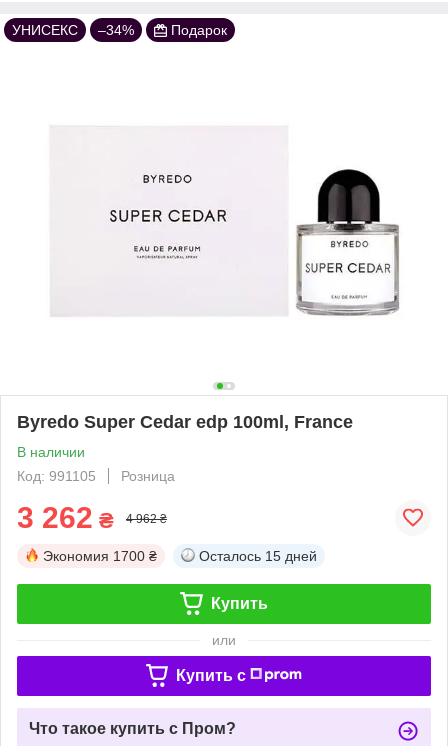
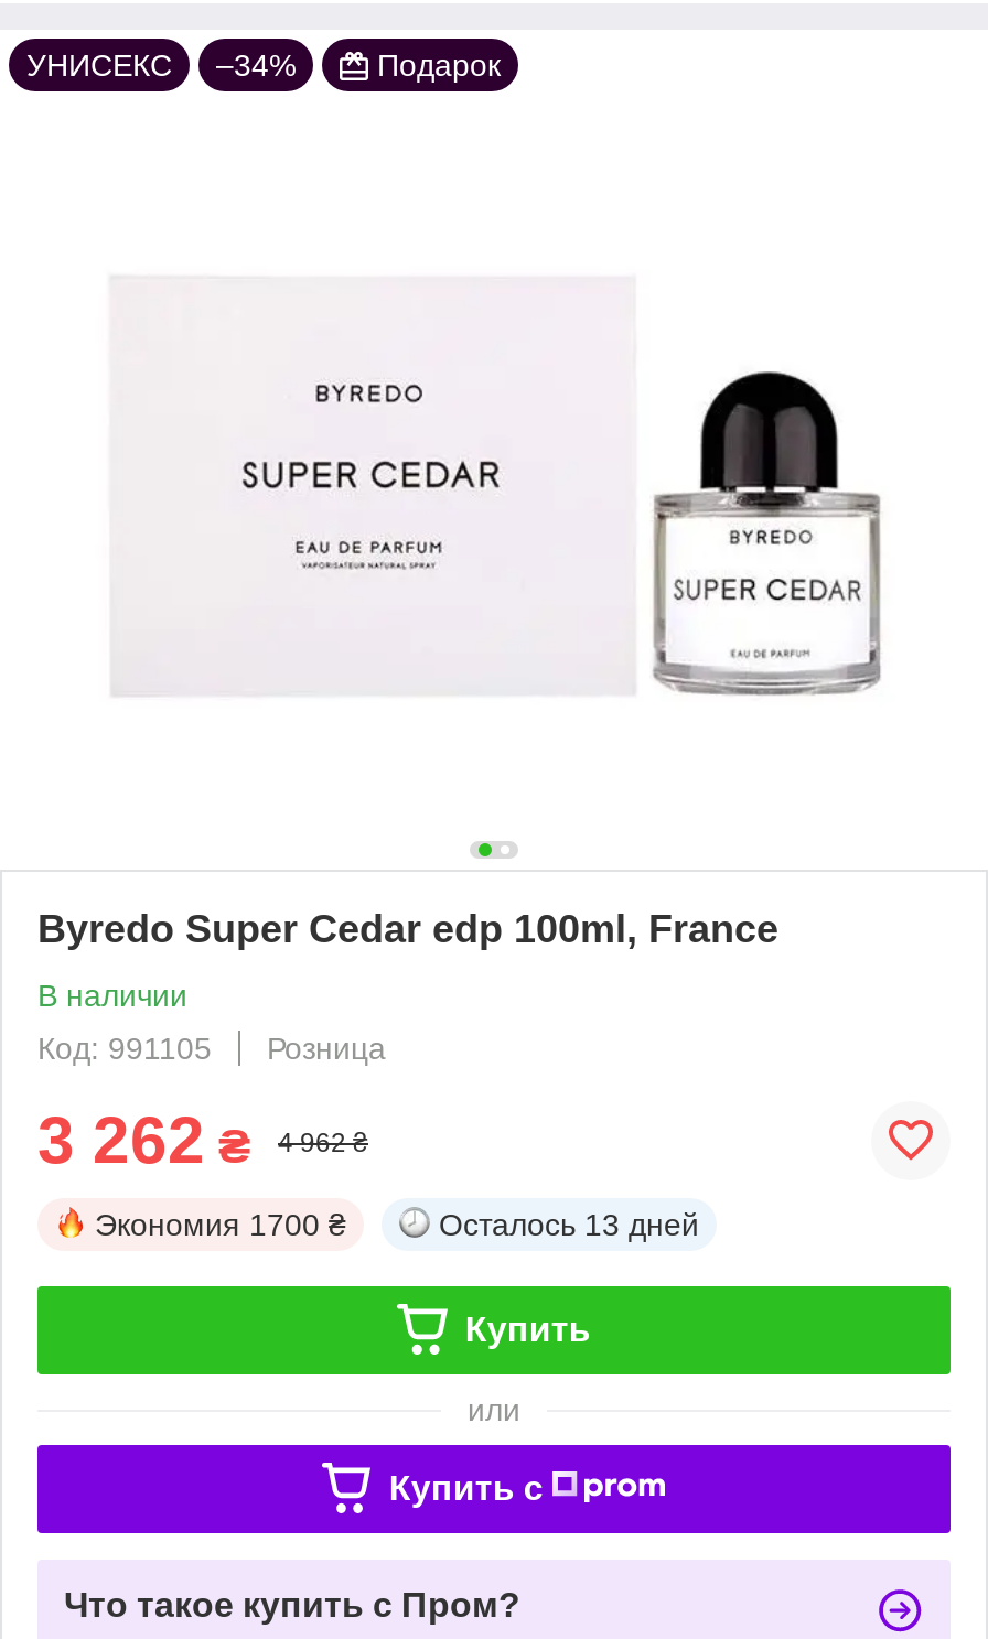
- Осталось 15 дней
+ Осталось 13 дней
